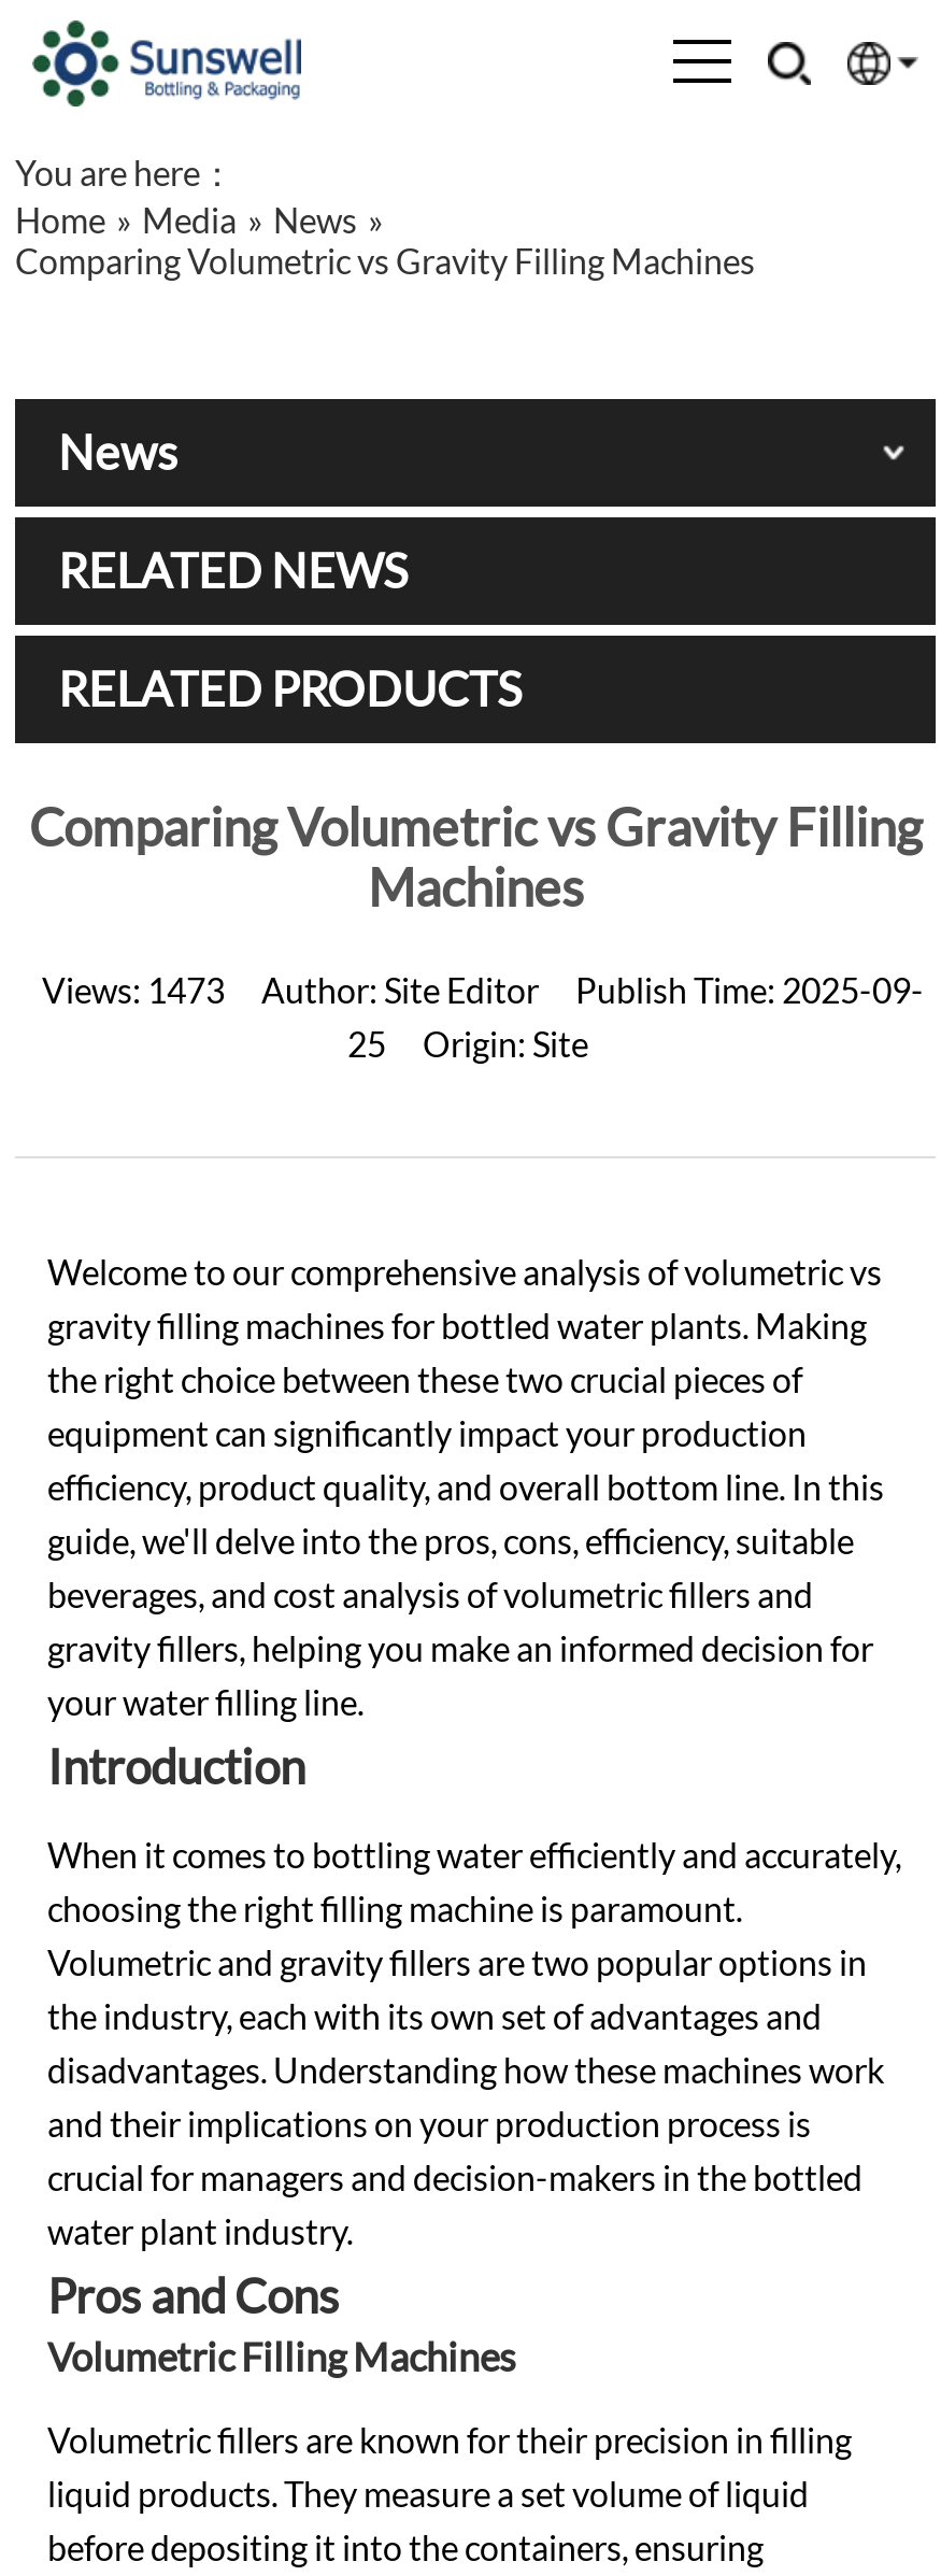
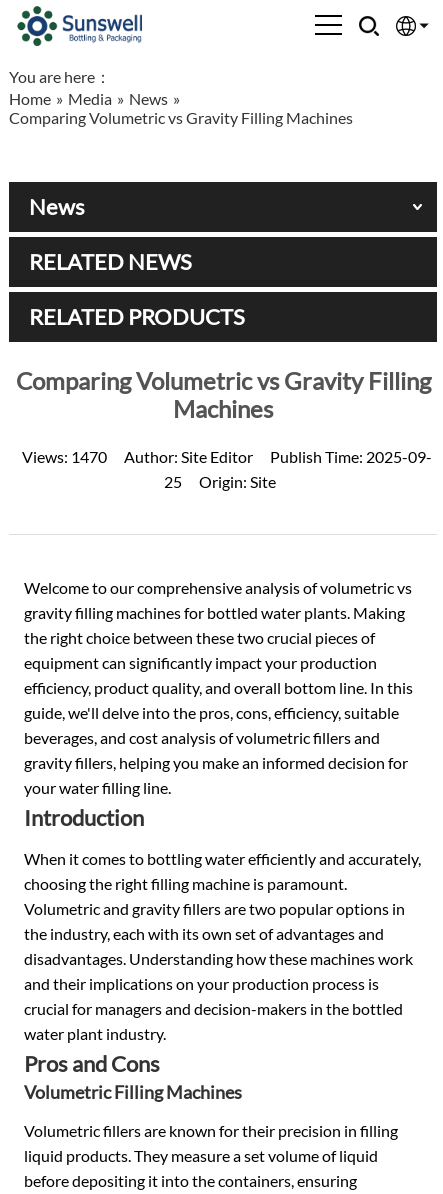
- Views: 1473 Author: Site Editor Publish Time: 2025-09-
+ Views: 1470 Author: Site Editor Publish Time: 2025-09-
